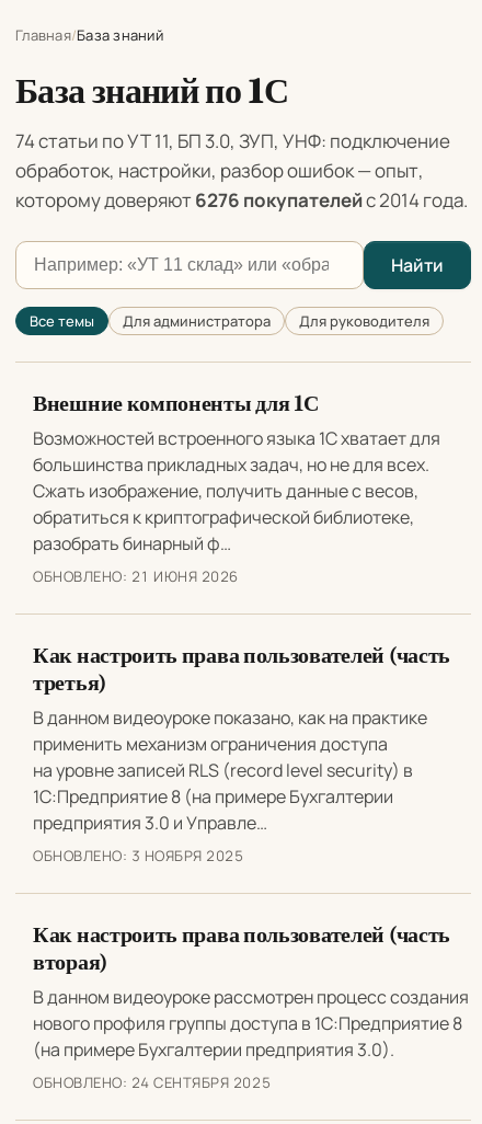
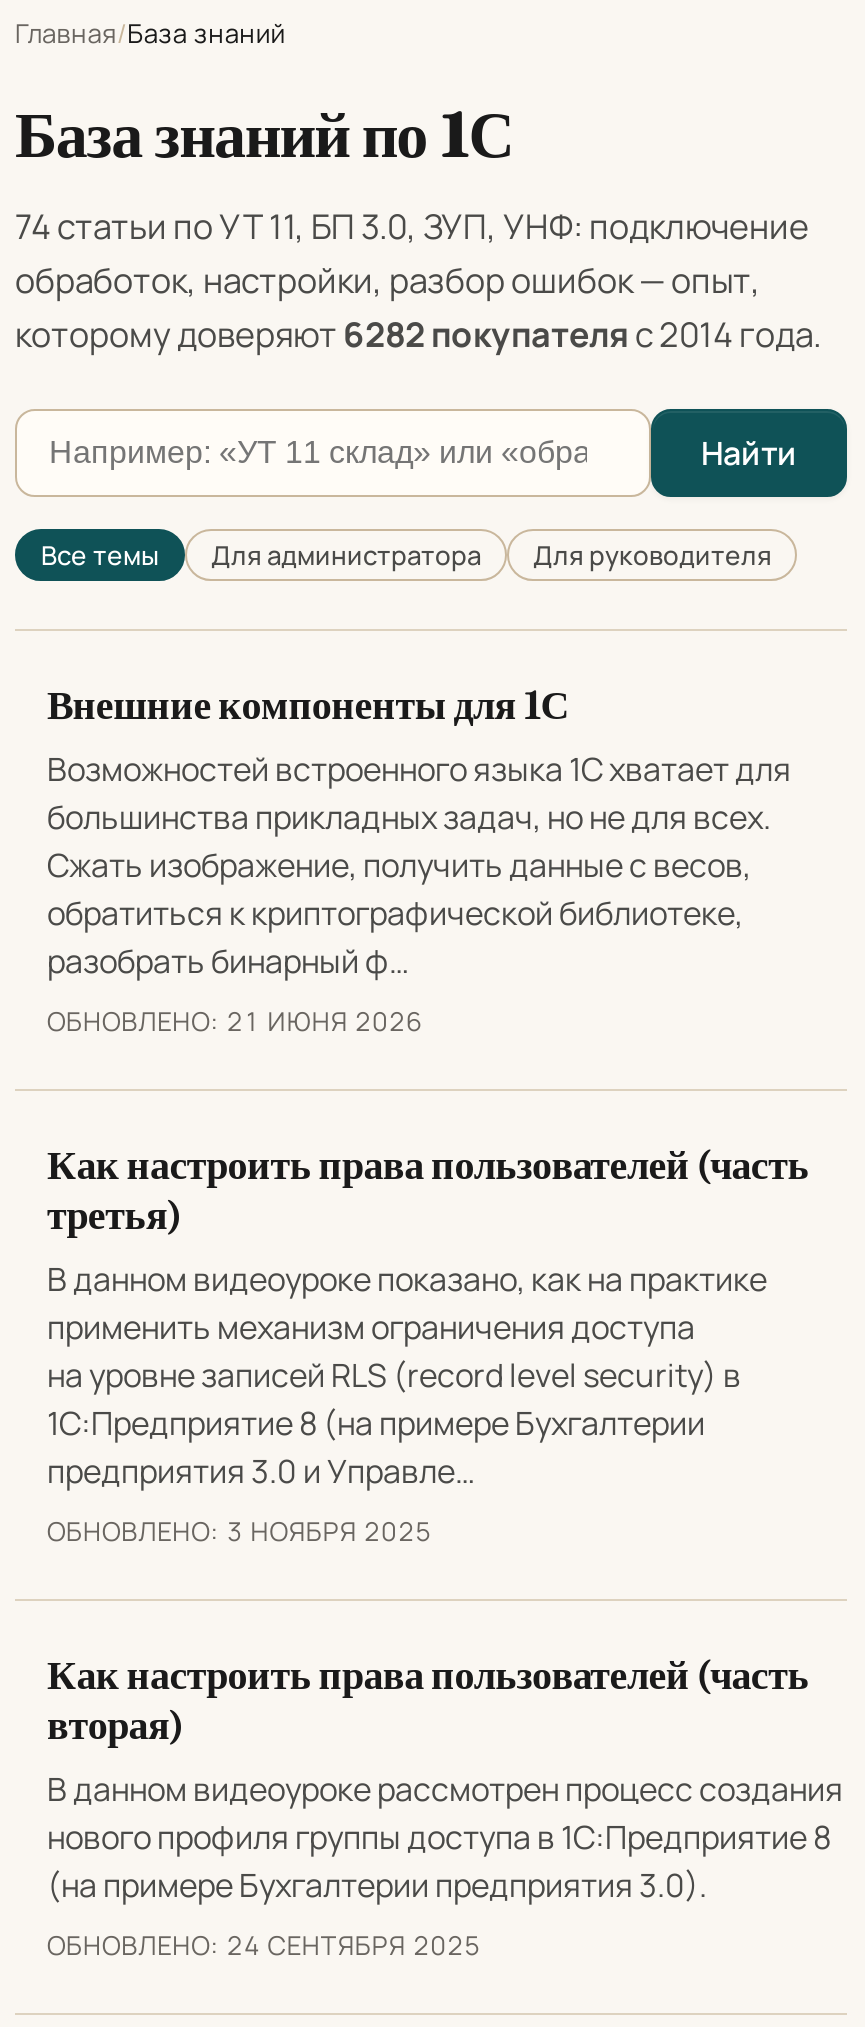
- которому доверяют 6276 покупателей с 2014 года.
+ которому доверяют 6282 покупателя с 2014 года.
